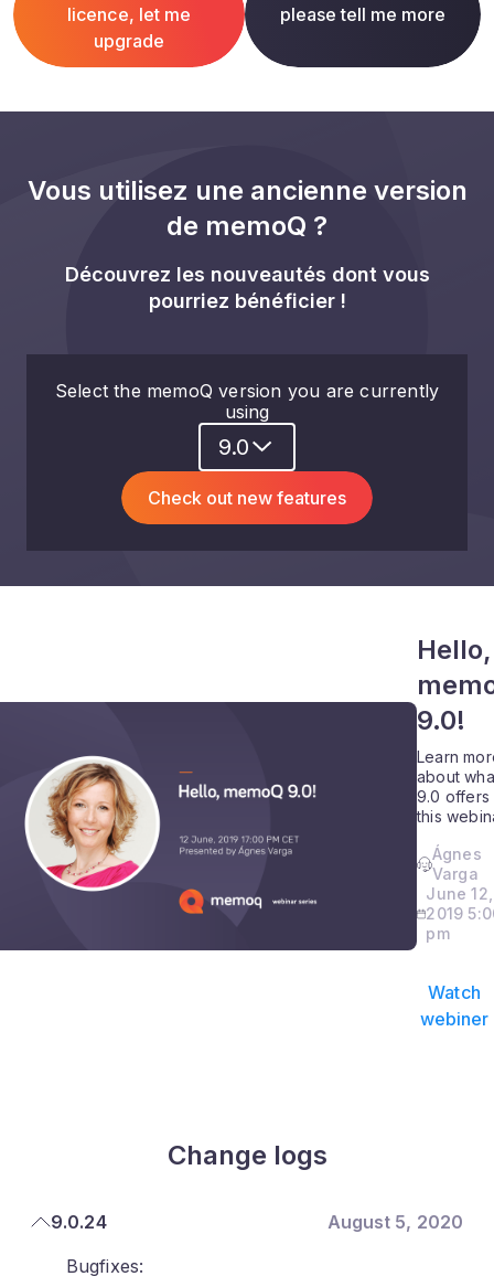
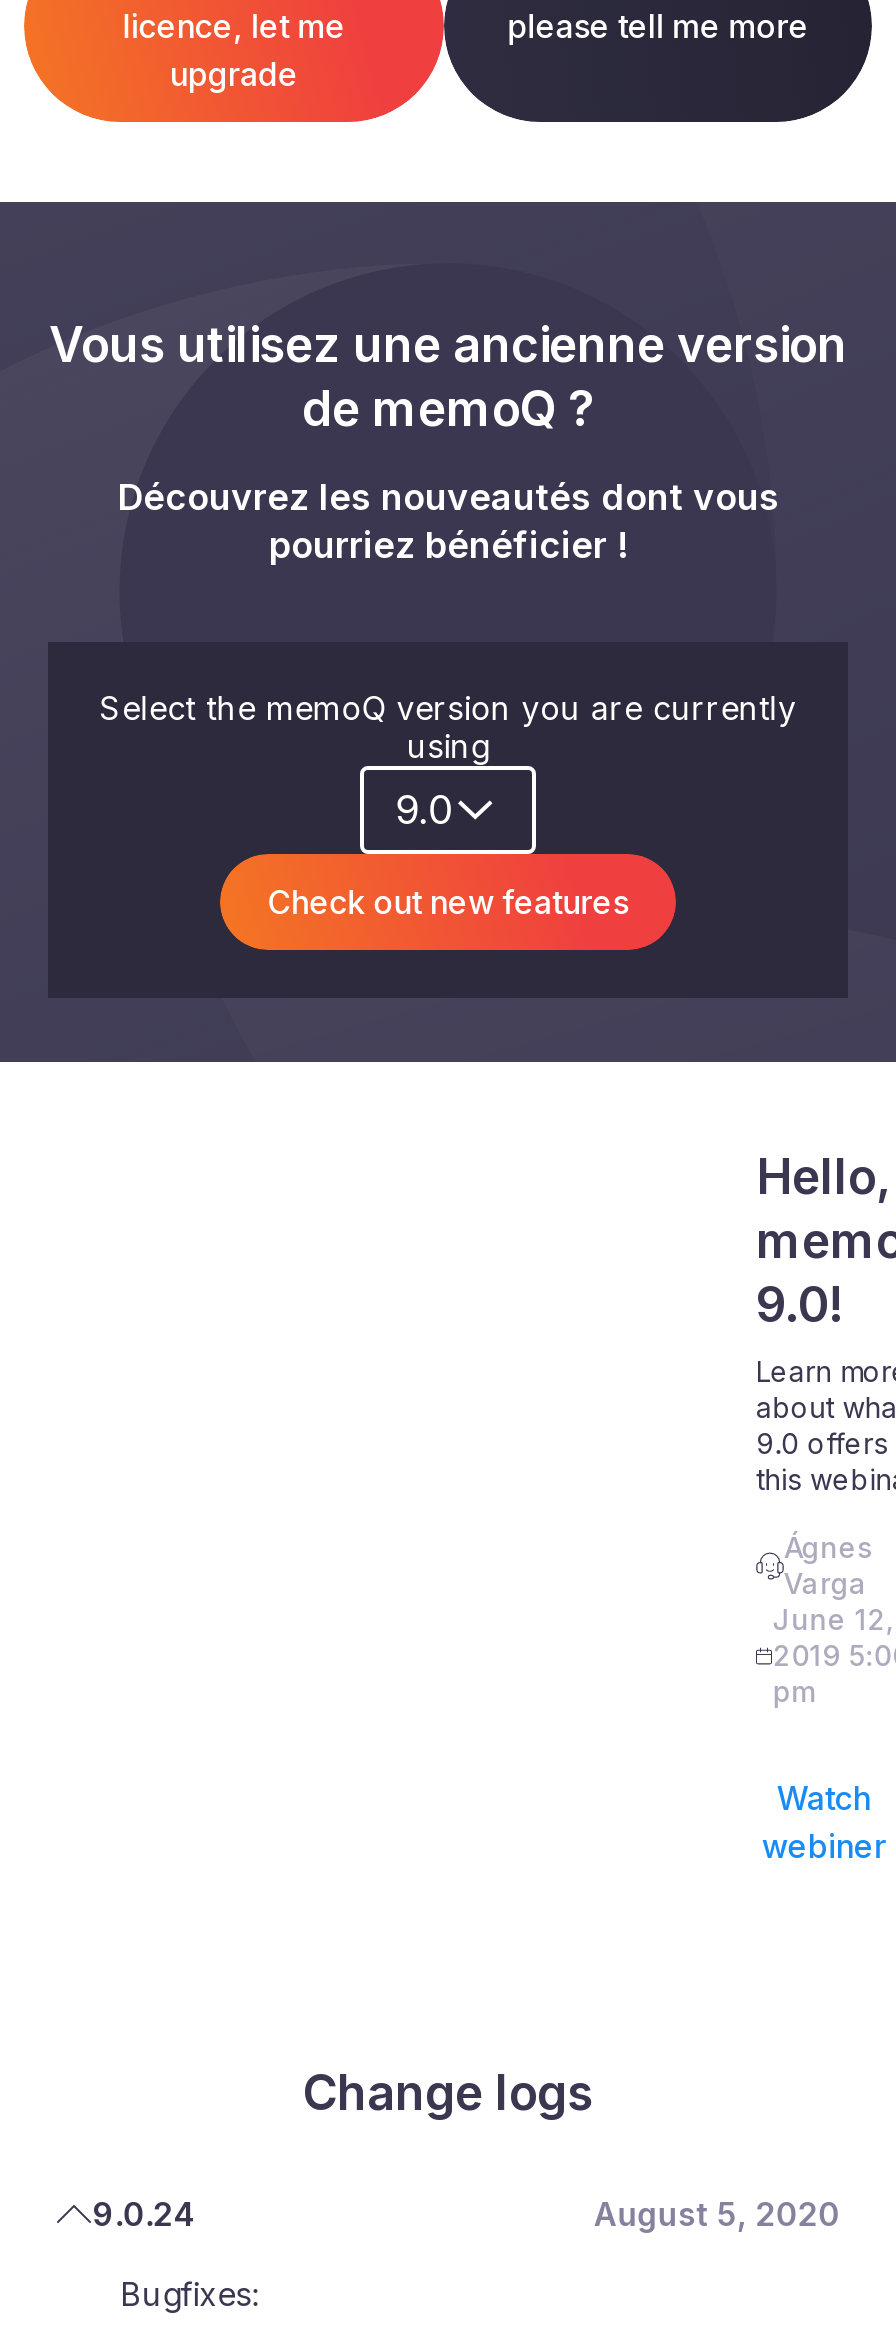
- [image]
